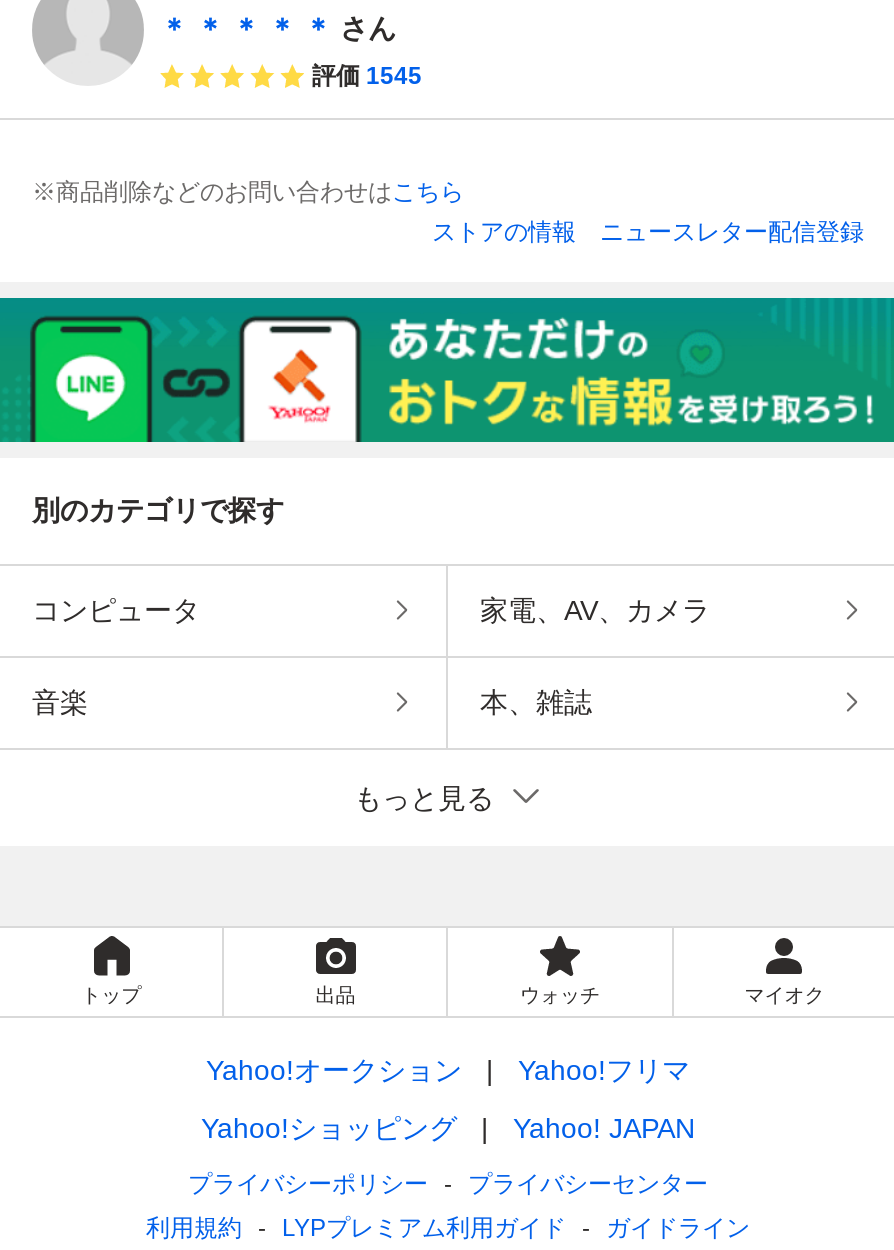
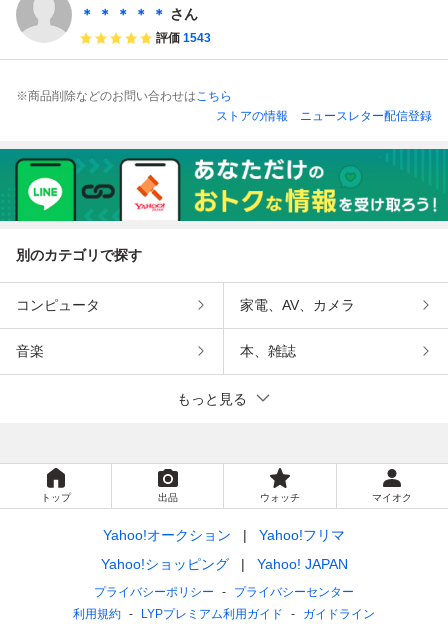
- 評価 1545
+ 評価 1543
